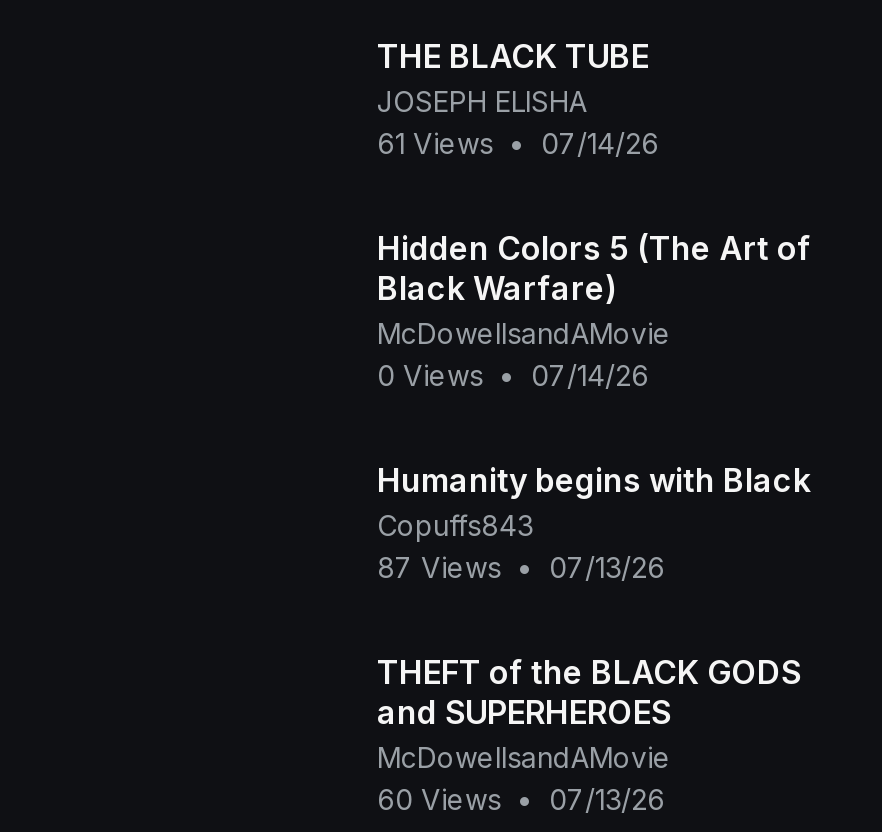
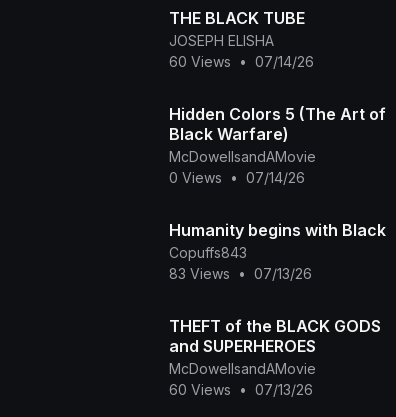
- 61 Views • 07/14/26
+ 60 Views • 07/14/26

- 87 Views • 07/13/26
+ 83 Views • 07/13/26
